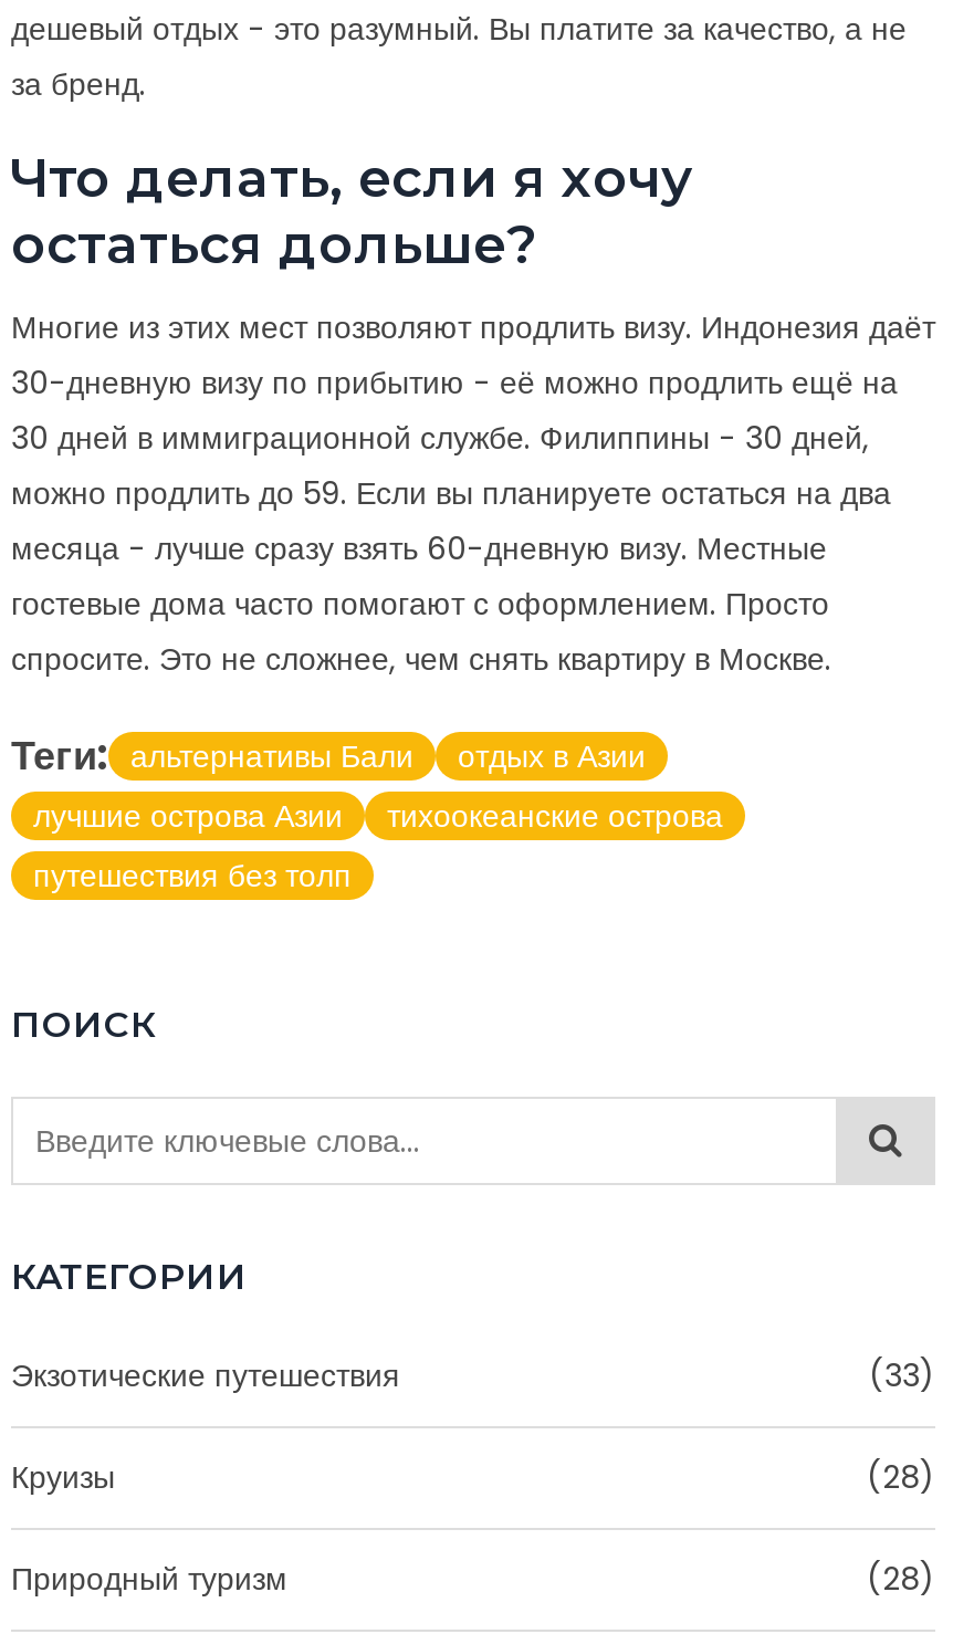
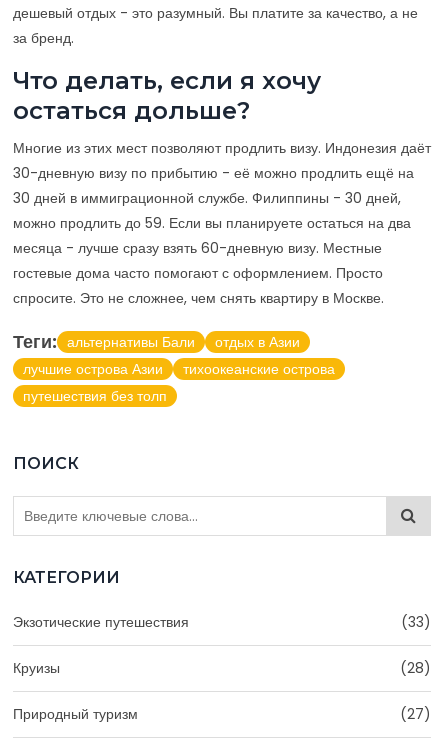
- (28)
+ (27)
